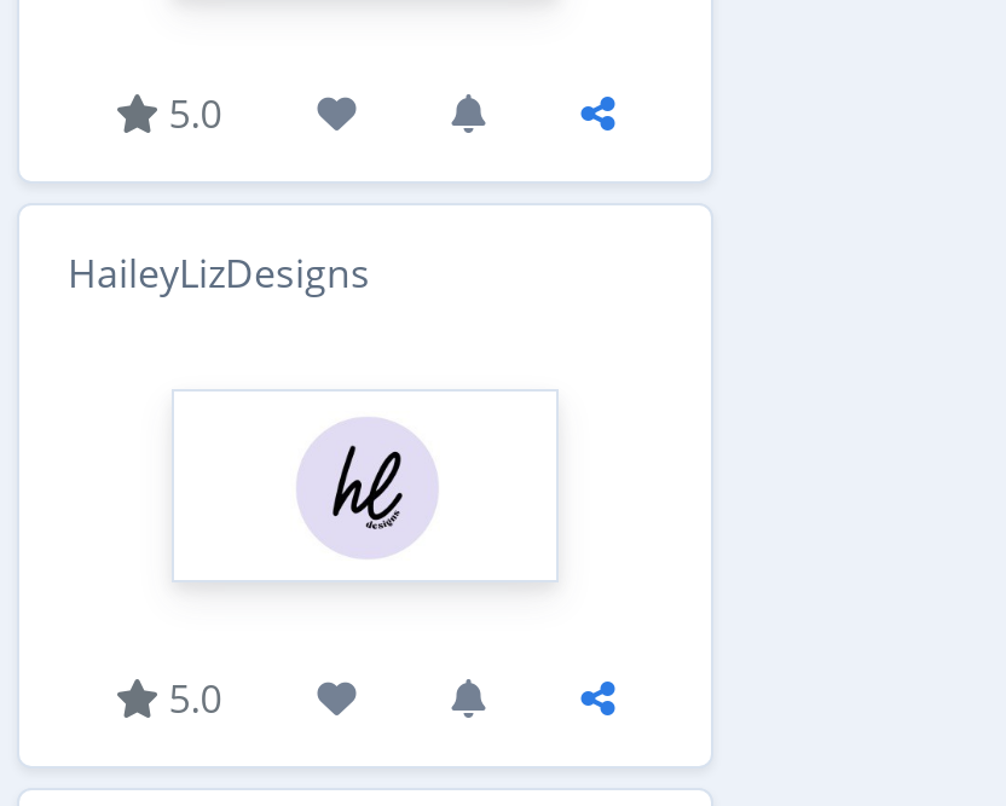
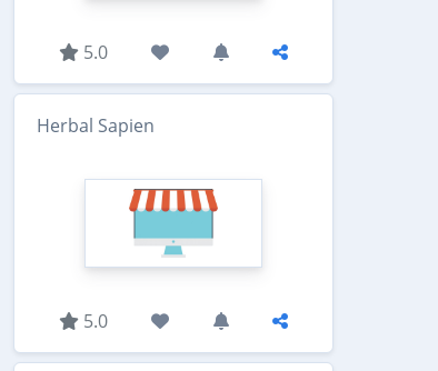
- HaileyLizDesigns
+ Herbal Sapien

- [image]
+ [image]
